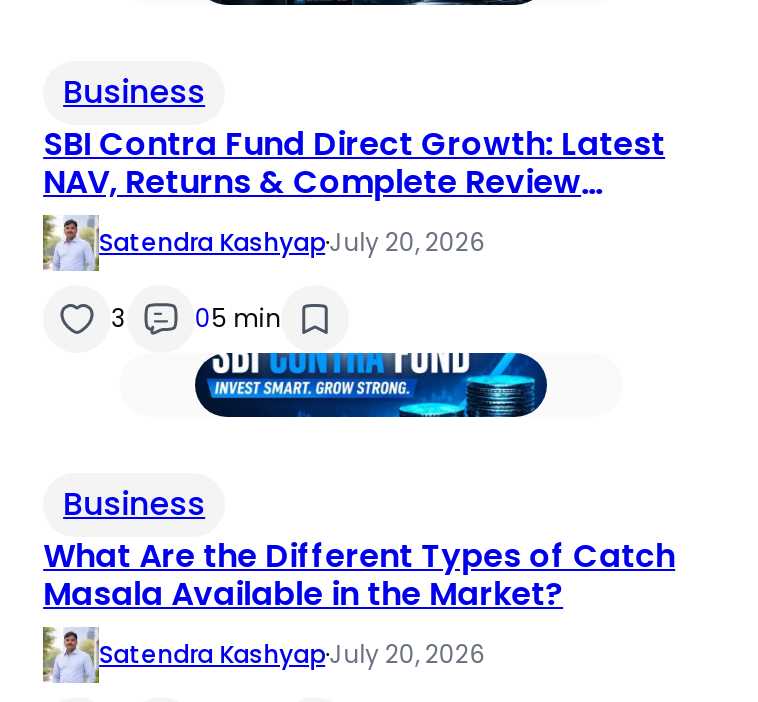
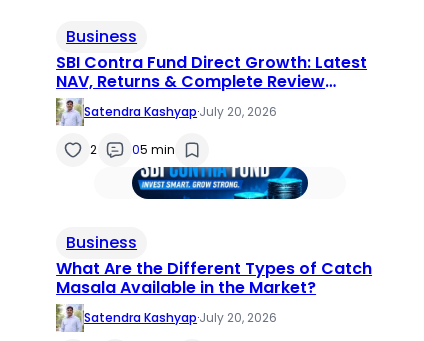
- 3
+ 2
